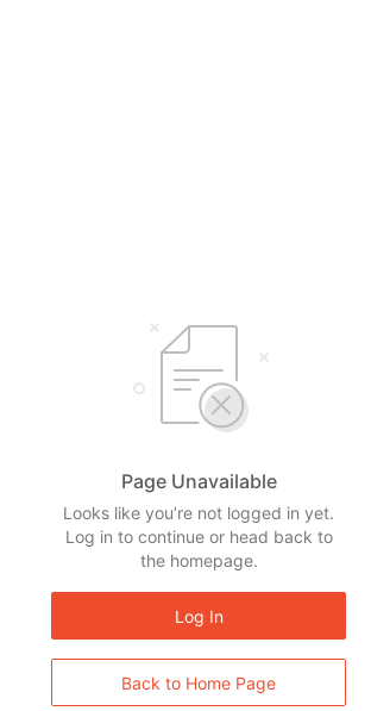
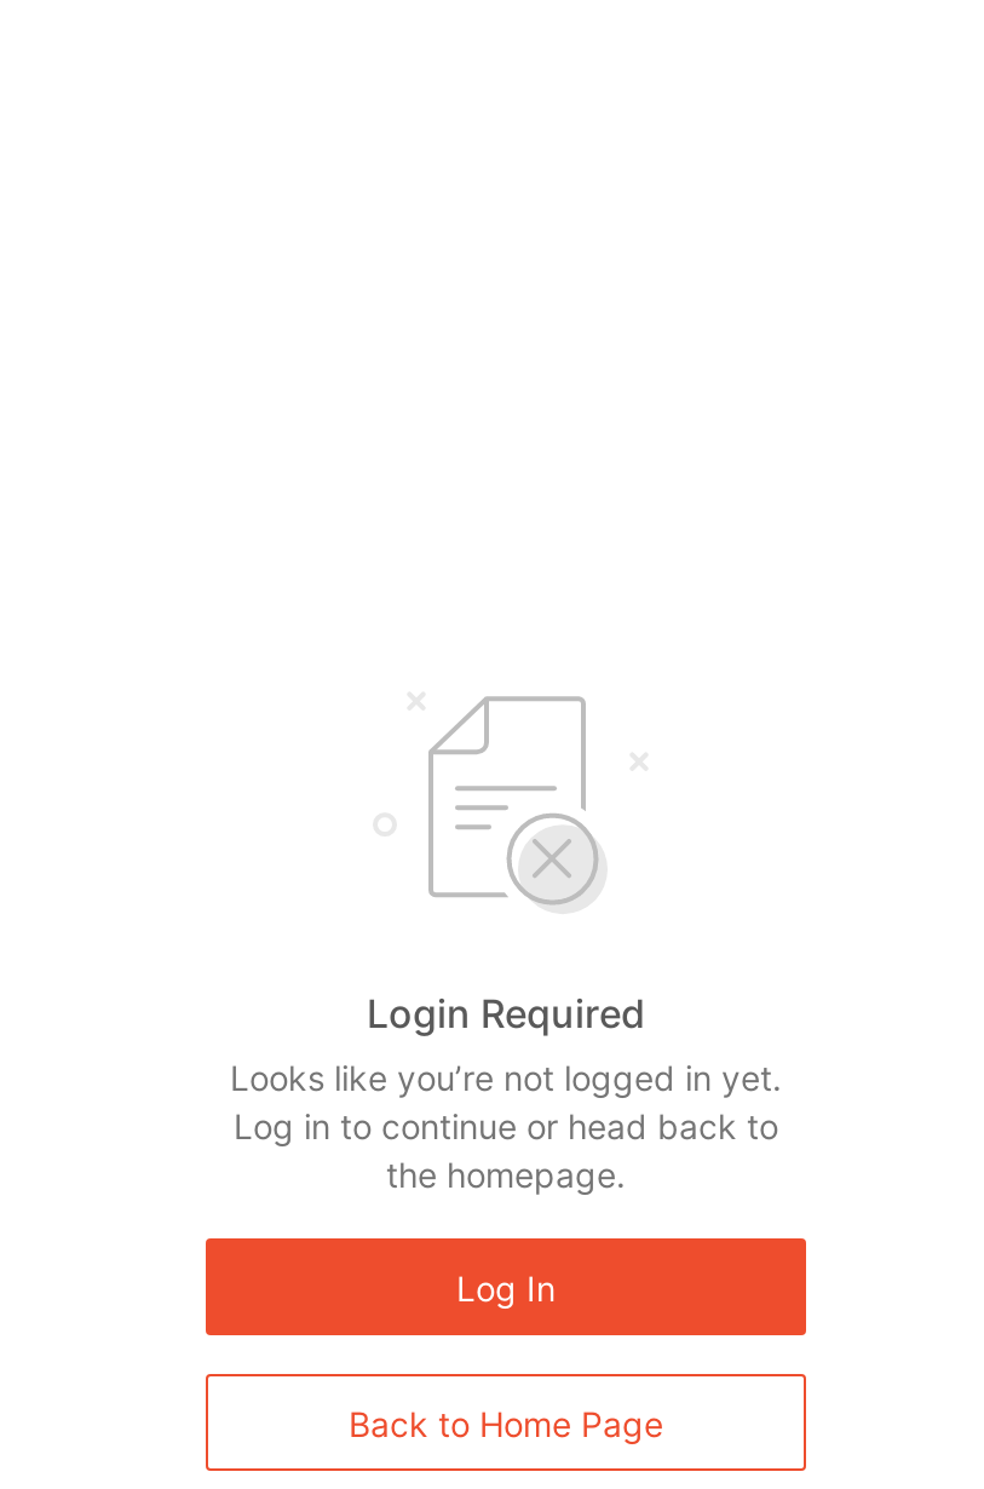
- Page Unavailable
+ Login Required
